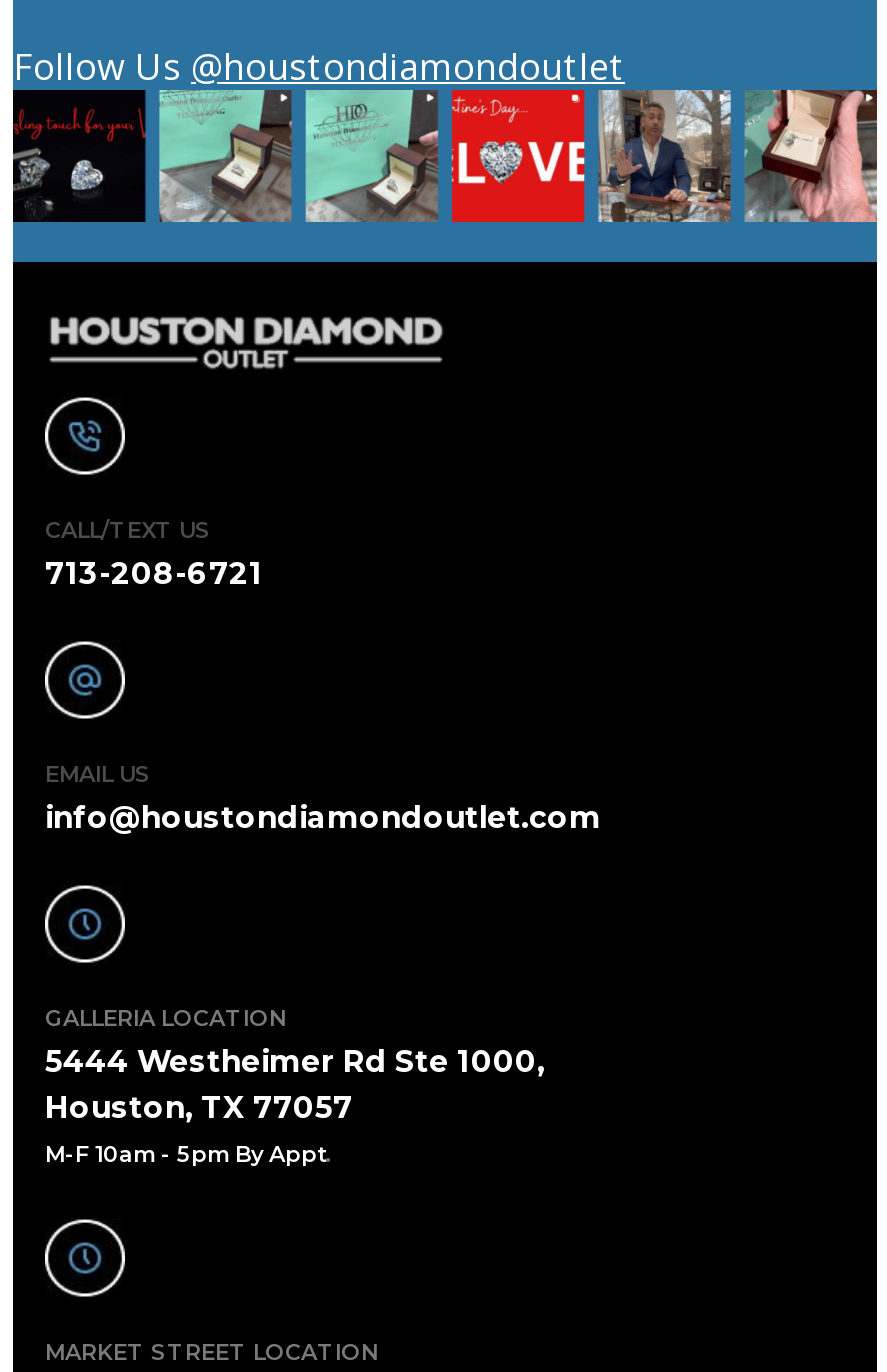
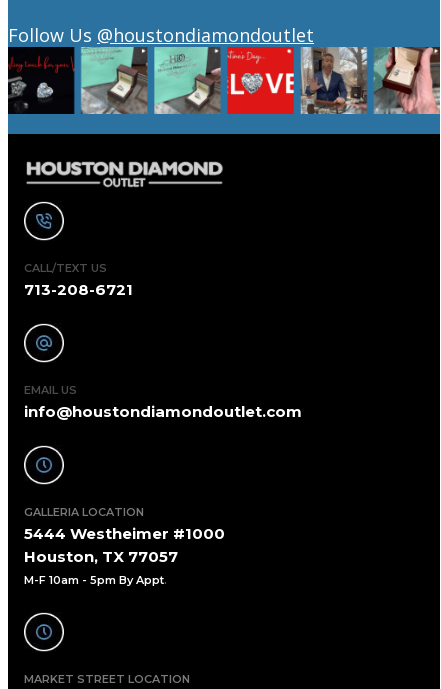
- 5444 Westheimer Rd Ste 1000,
+ 5444 Westheimer #1000
